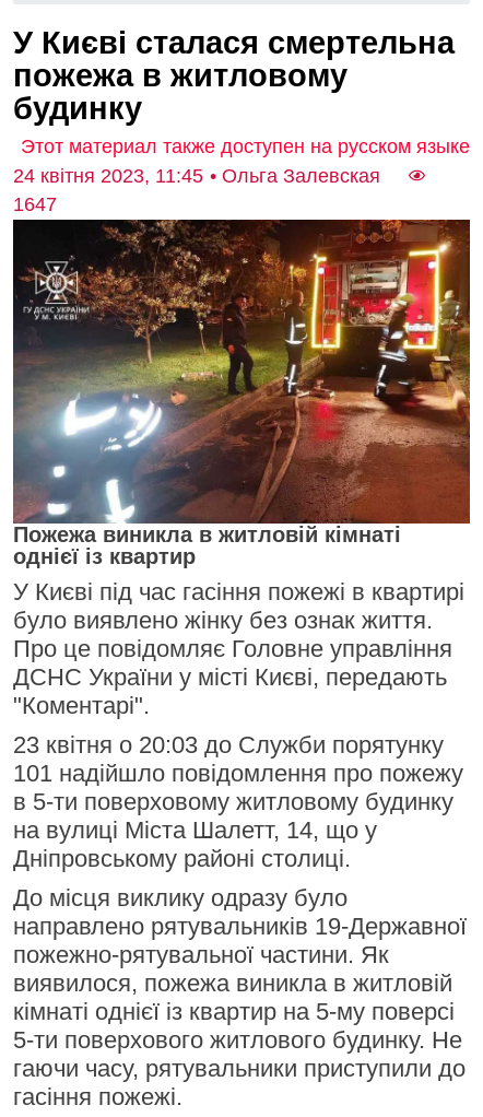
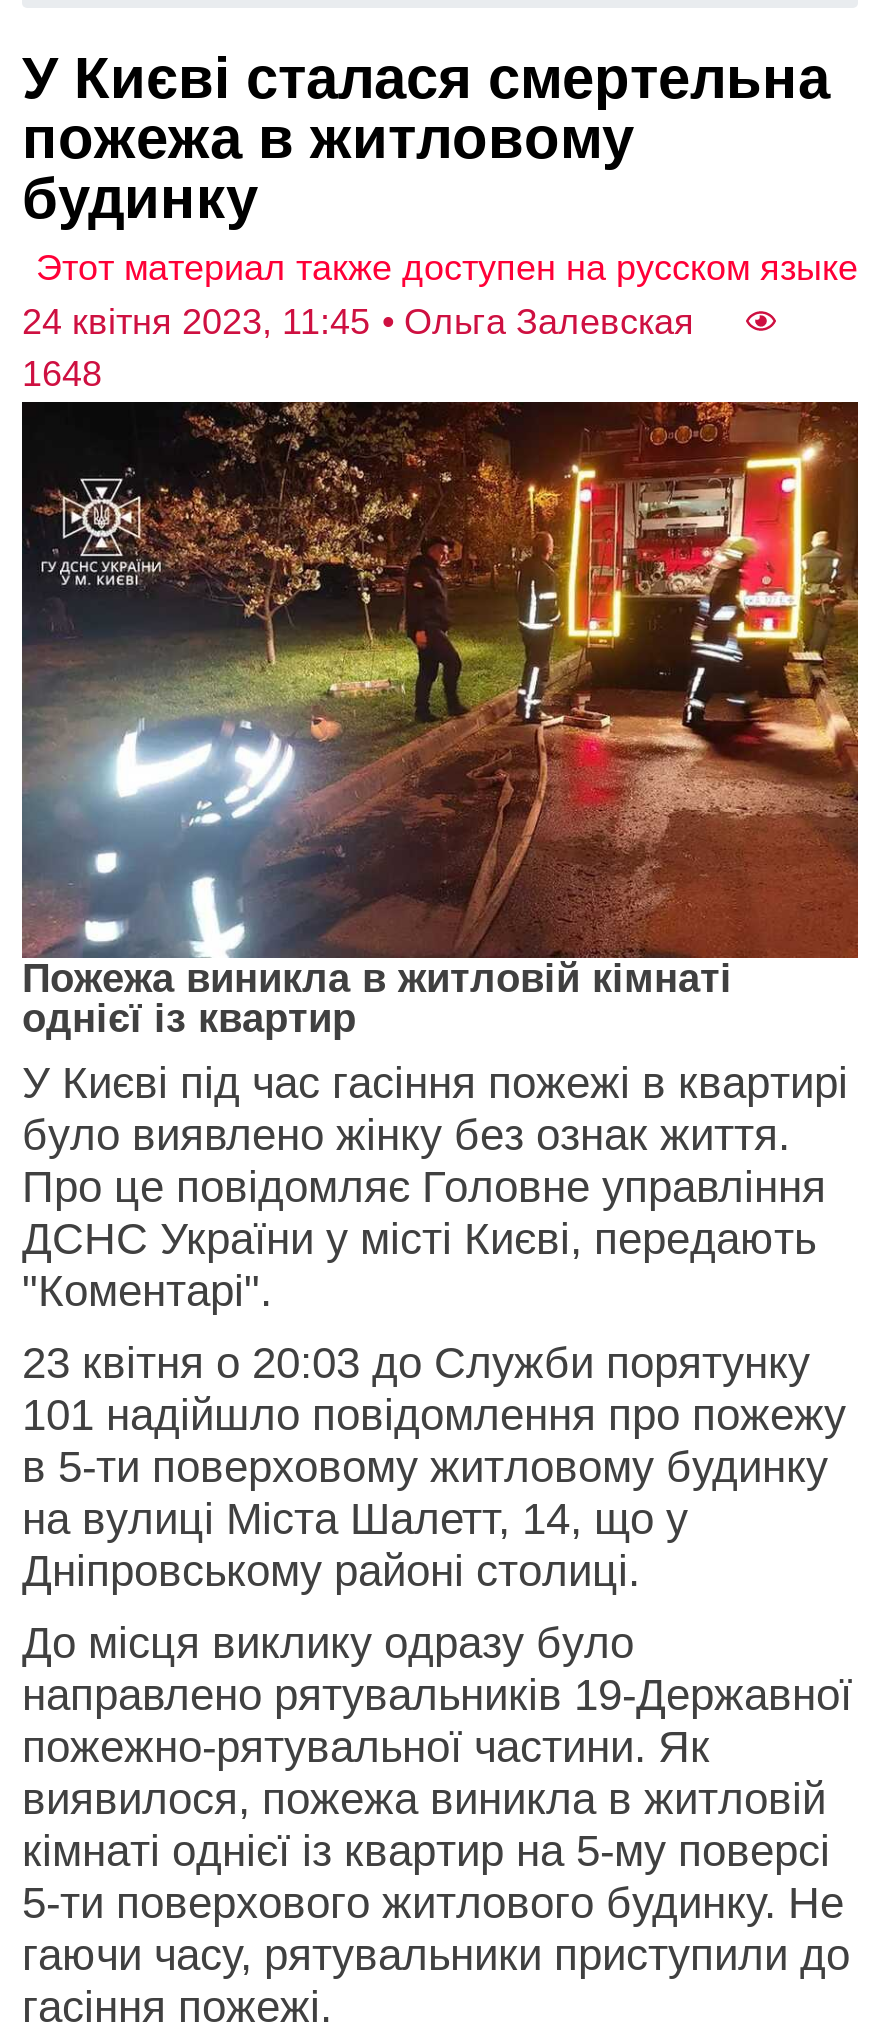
- 1647
+ 1648
